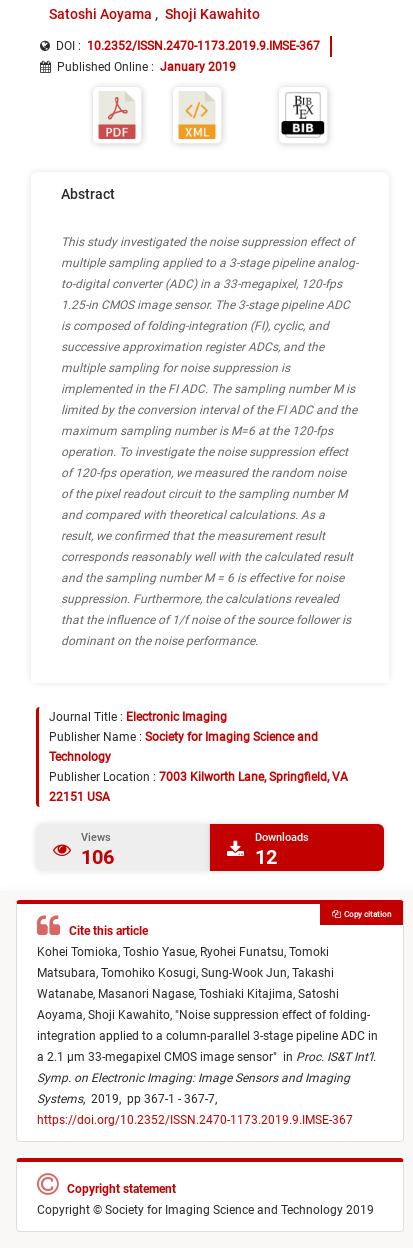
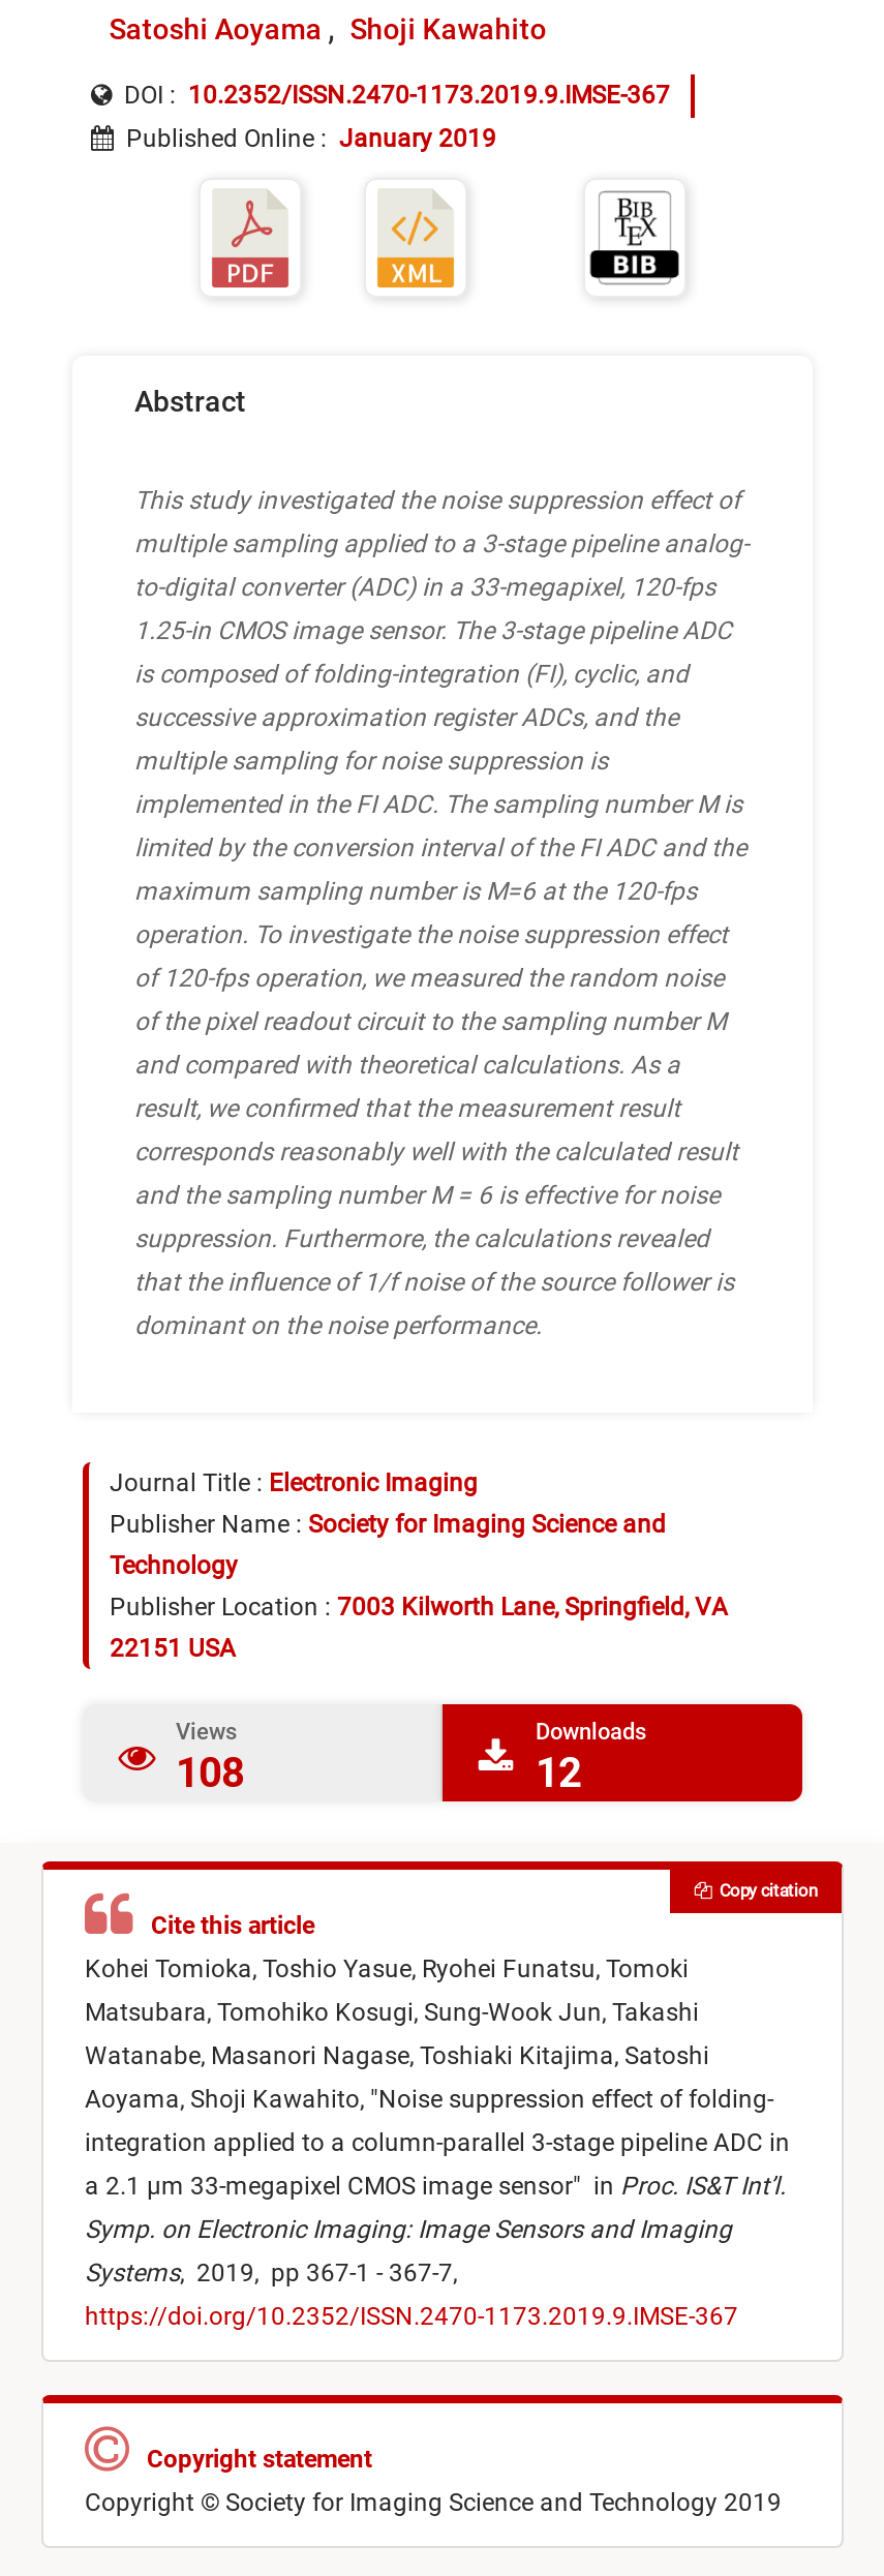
- 106
+ 108
